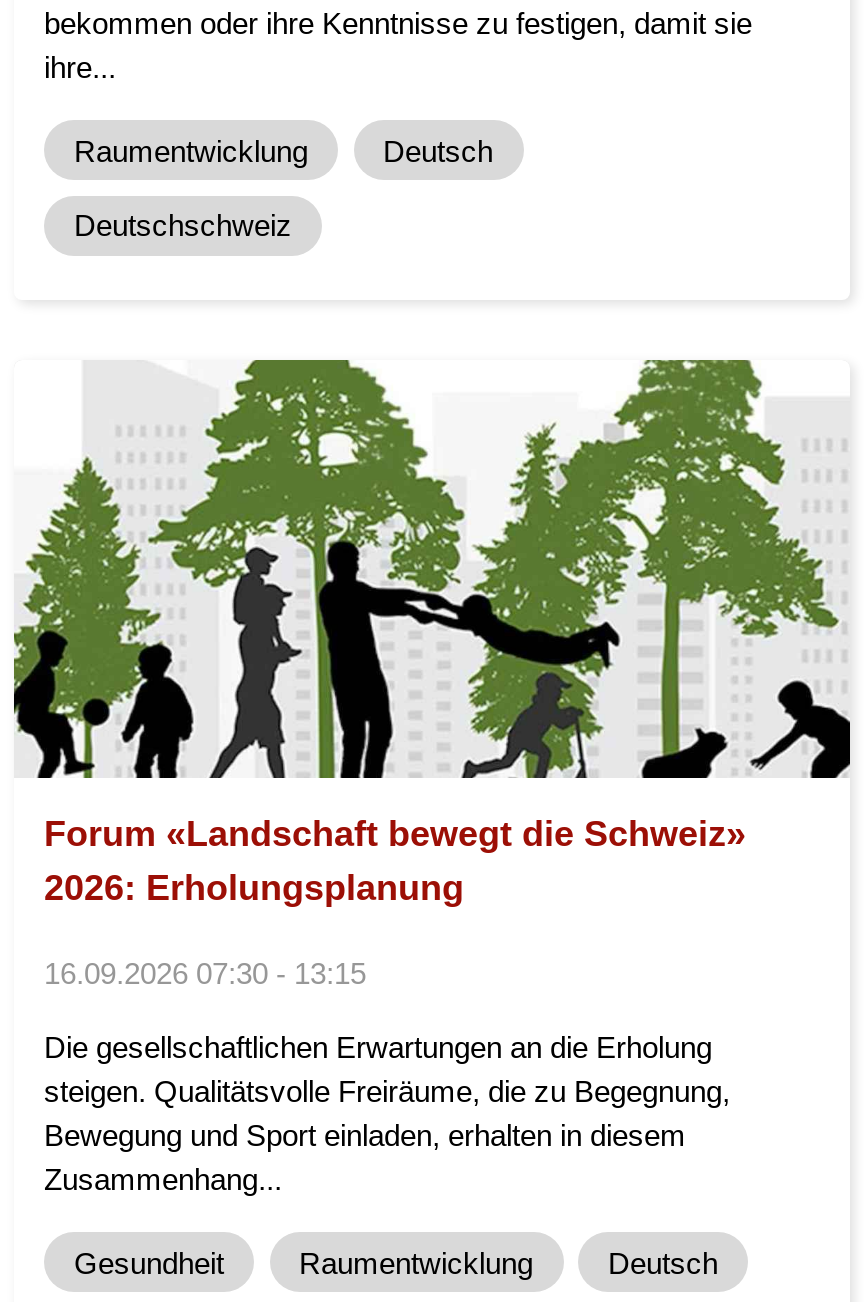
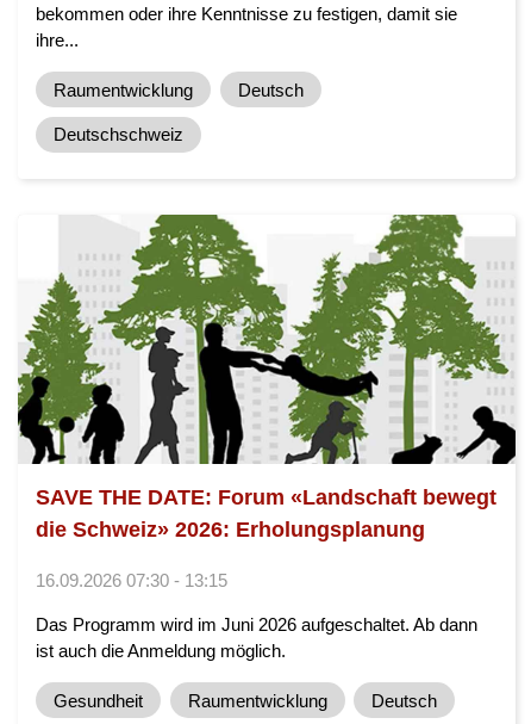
- Forum «Landschaft bewegt die Schweiz»
- 2026: Erholungsplanung
+ SAVE THE DATE: Forum «Landschaft bewegt
+ die Schweiz» 2026: Erholungsplanung

- Die gesellschaftlichen Erwartungen an die Erholung
- steigen. Qualitätsvolle Freiräume, die zu Begegnung,
- Bewegung und Sport einladen, erhalten in diesem
- Zusammenhang...
+ Das Programm wird im Juni 2026 aufgeschaltet. Ab dann
+ ist auch die Anmeldung möglich.
